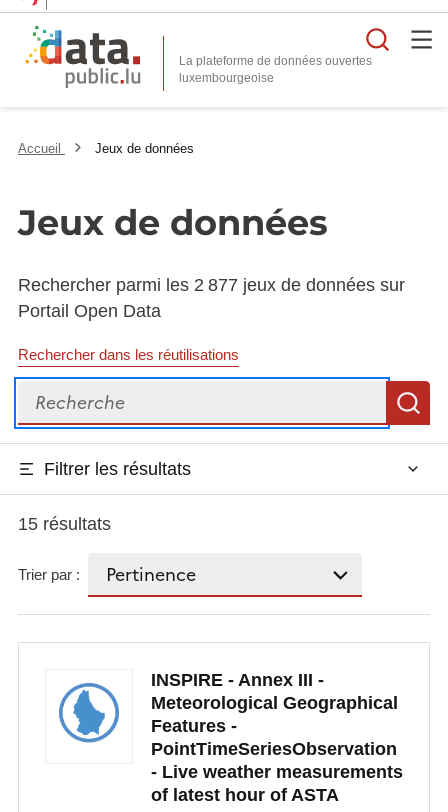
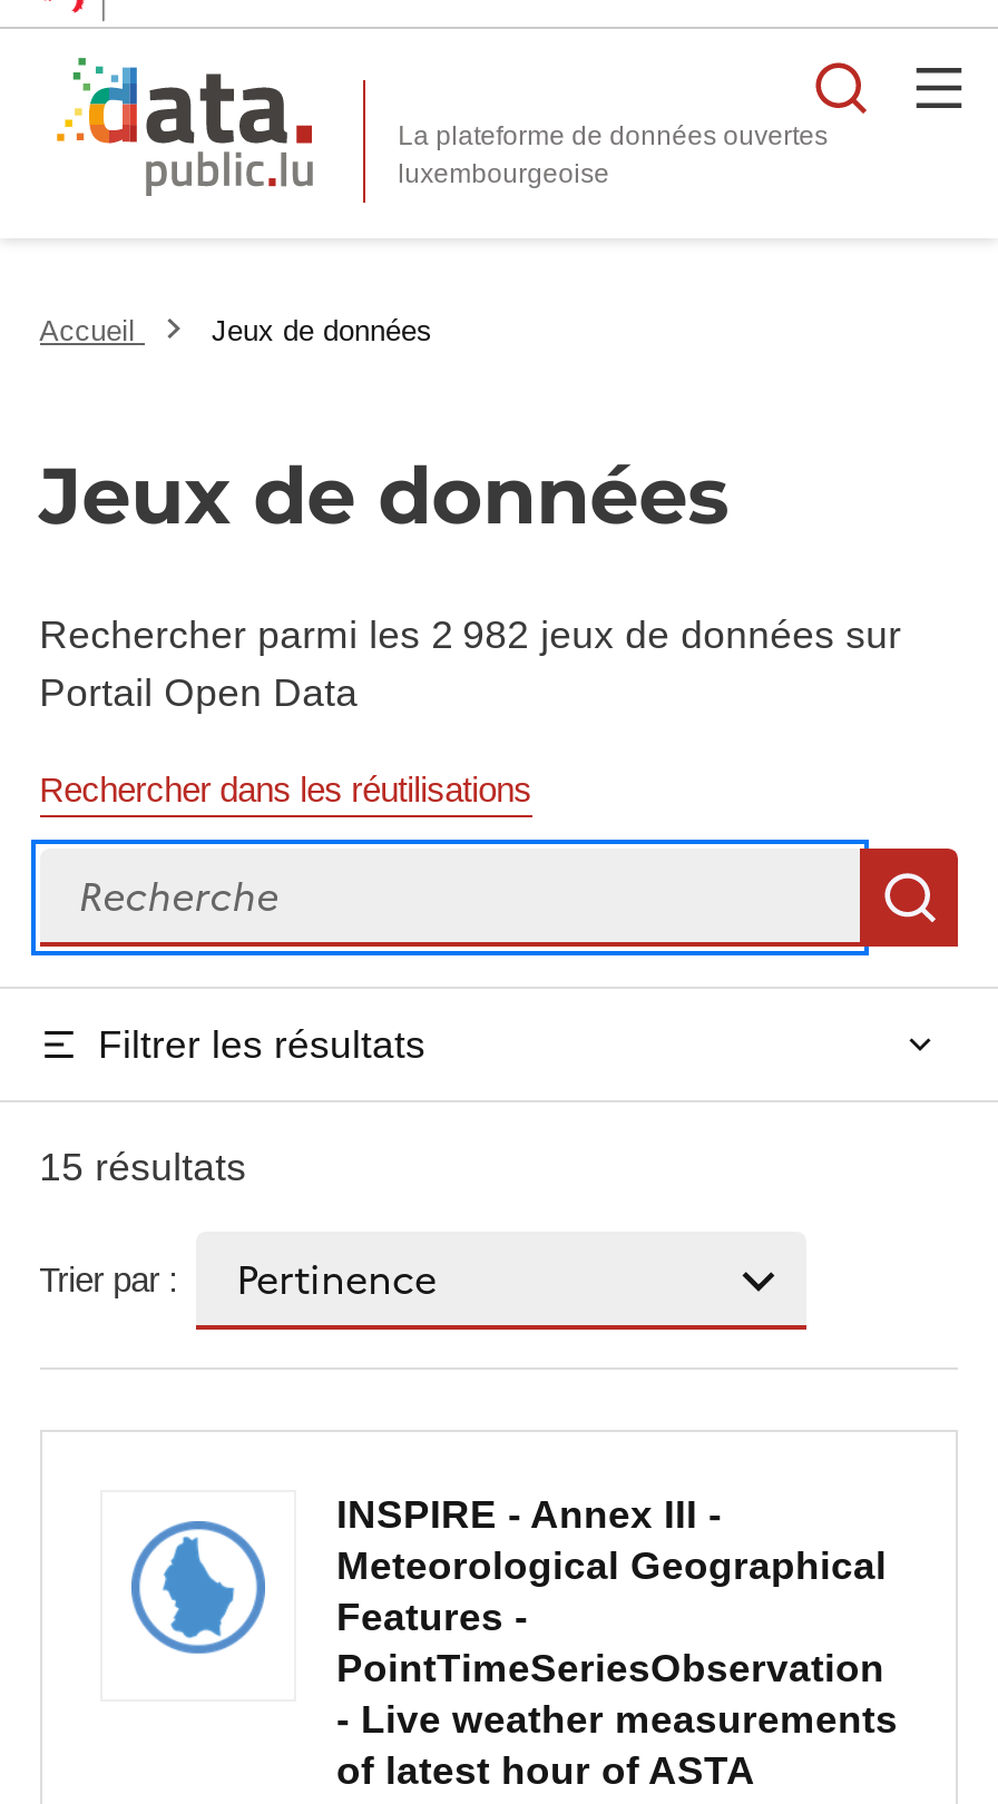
- Rechercher parmi les 2 877 jeux de données sur
+ Rechercher parmi les 2 982 jeux de données sur
